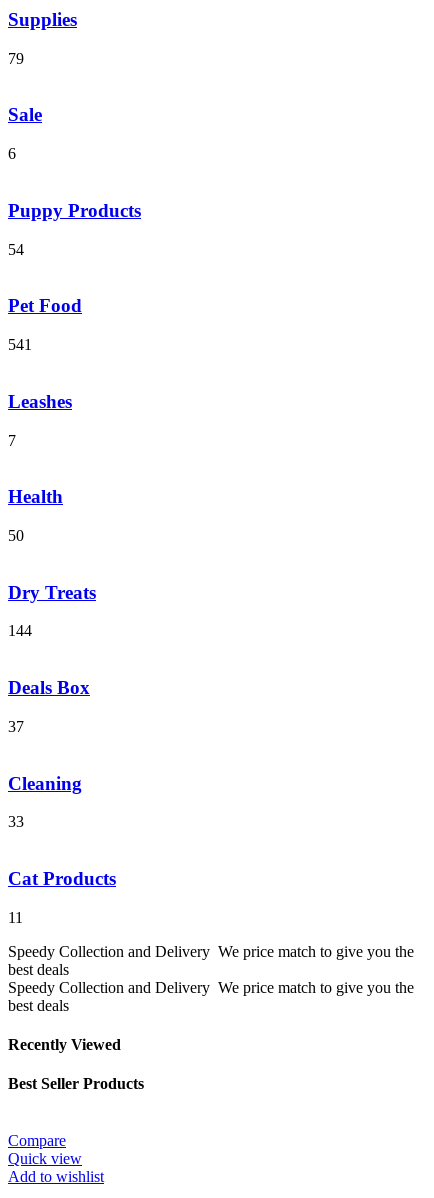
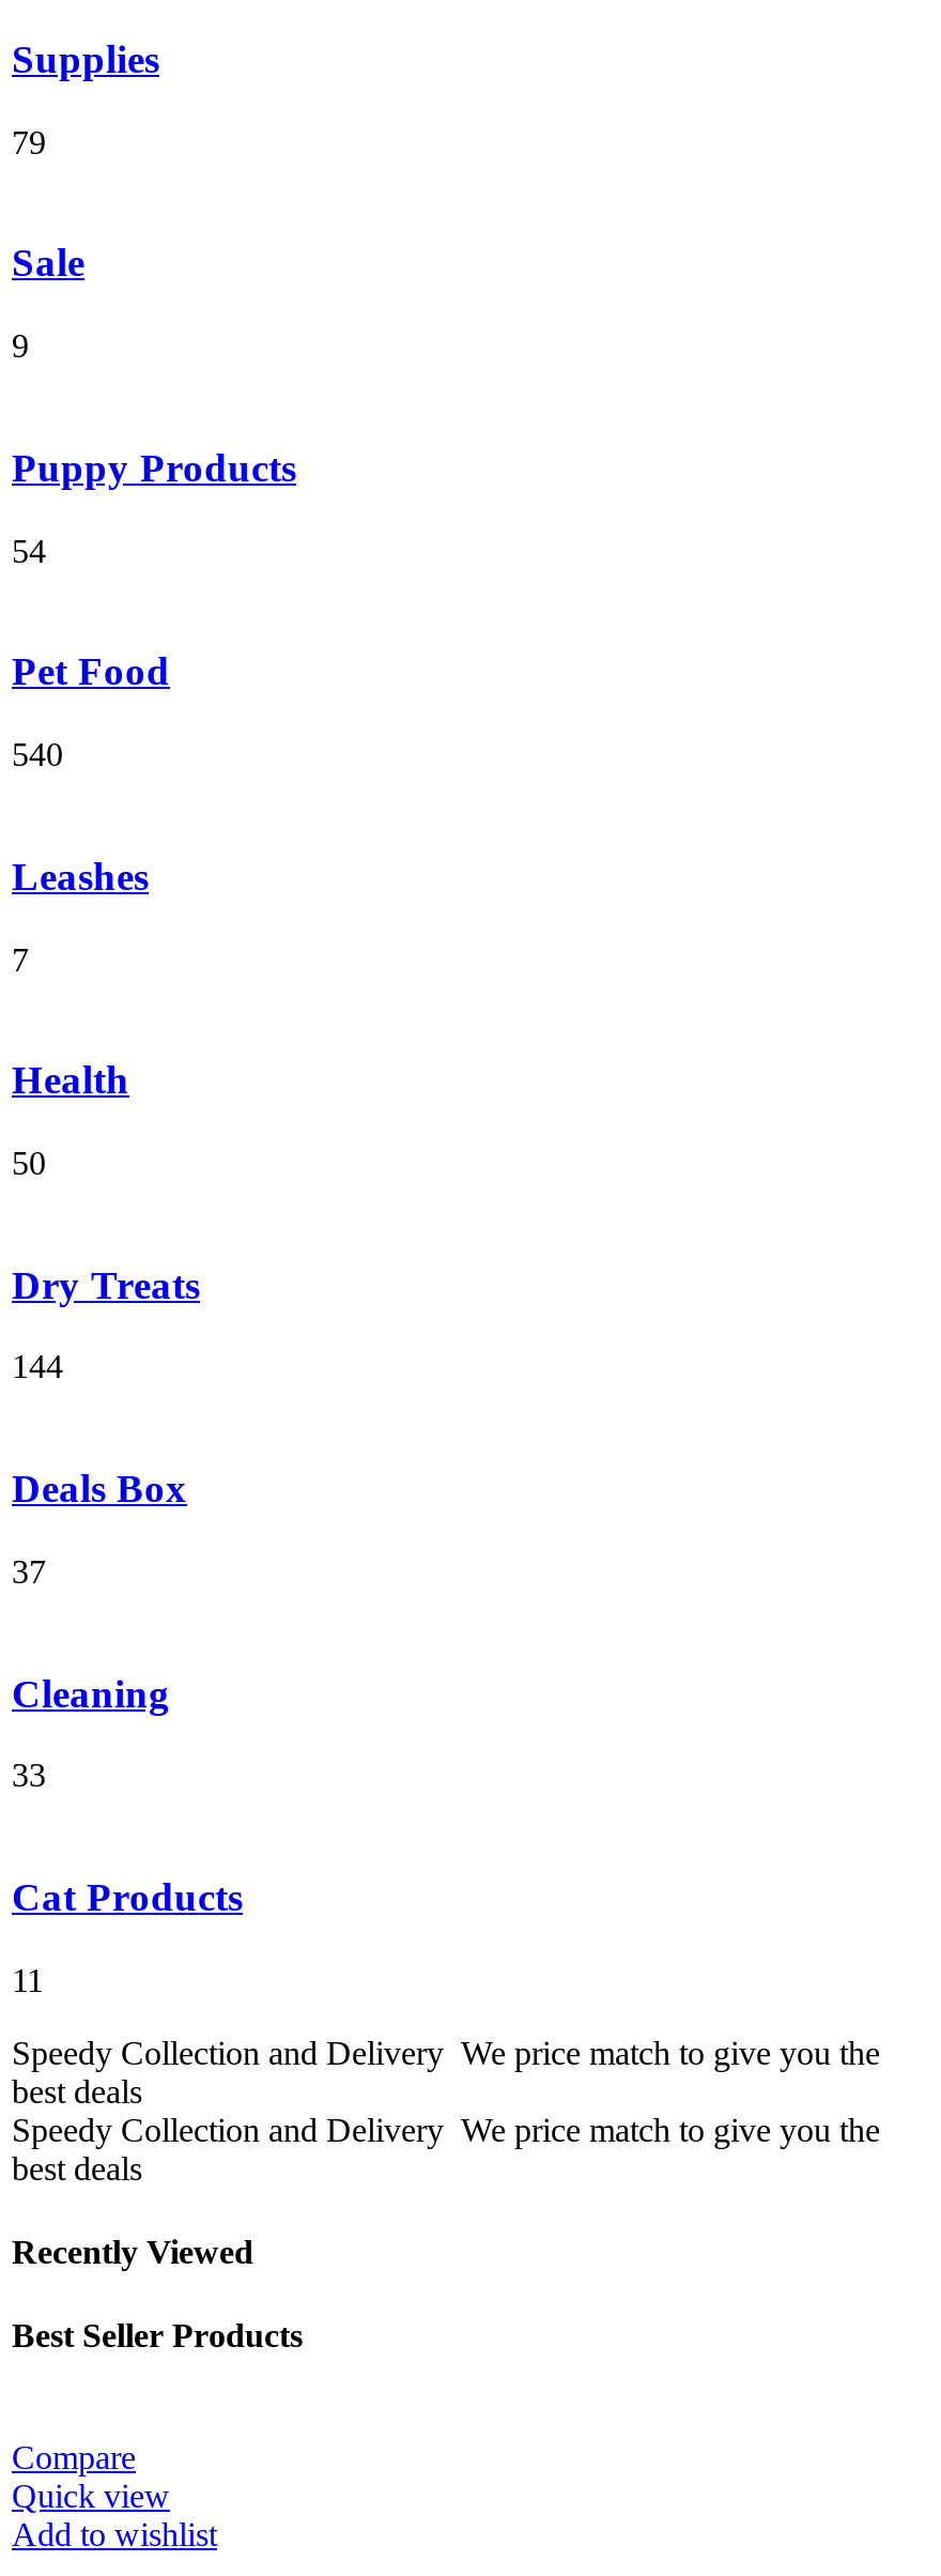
- 6
+ 9

- 541
+ 540
